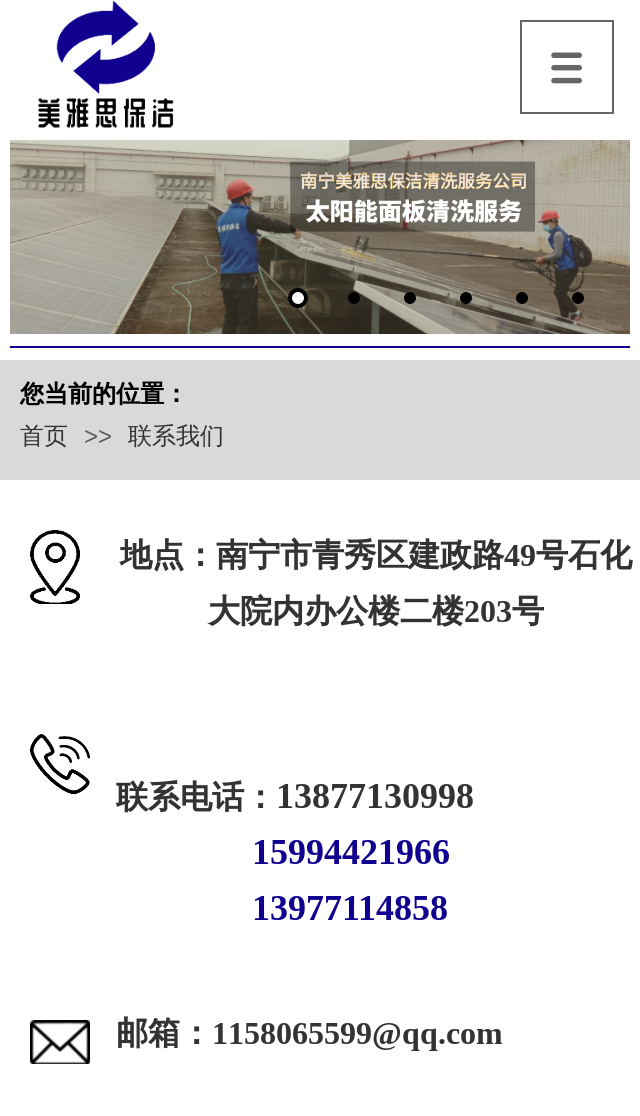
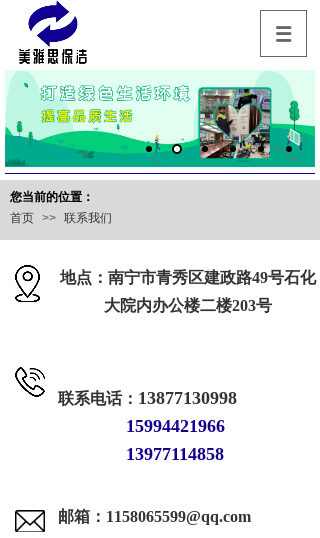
- [image]
+ [image]
